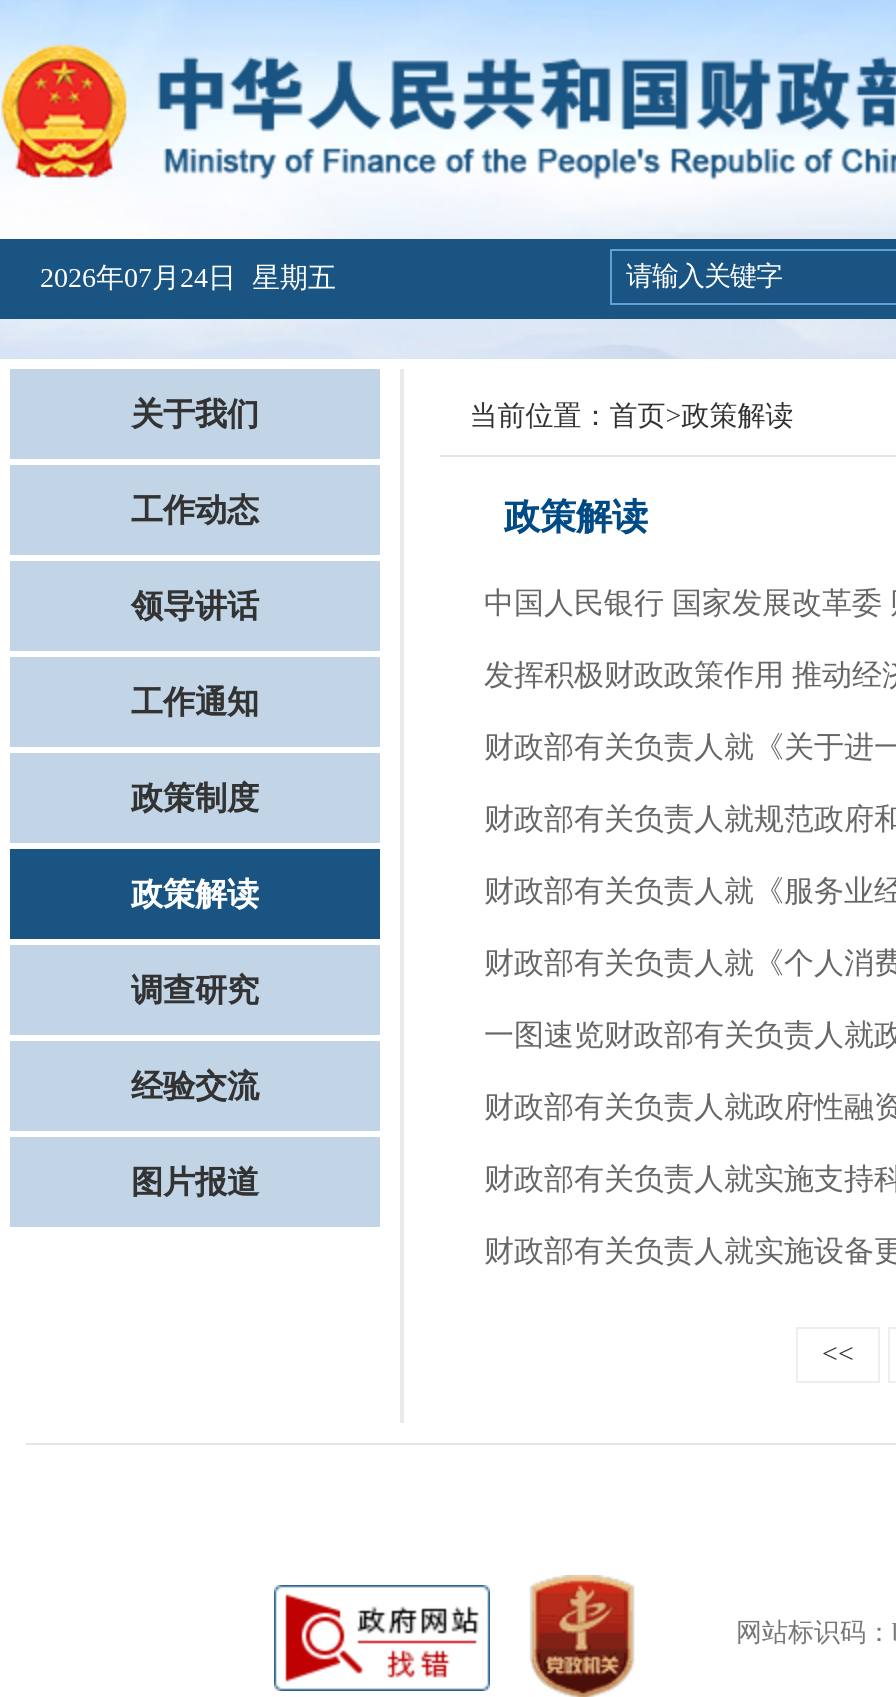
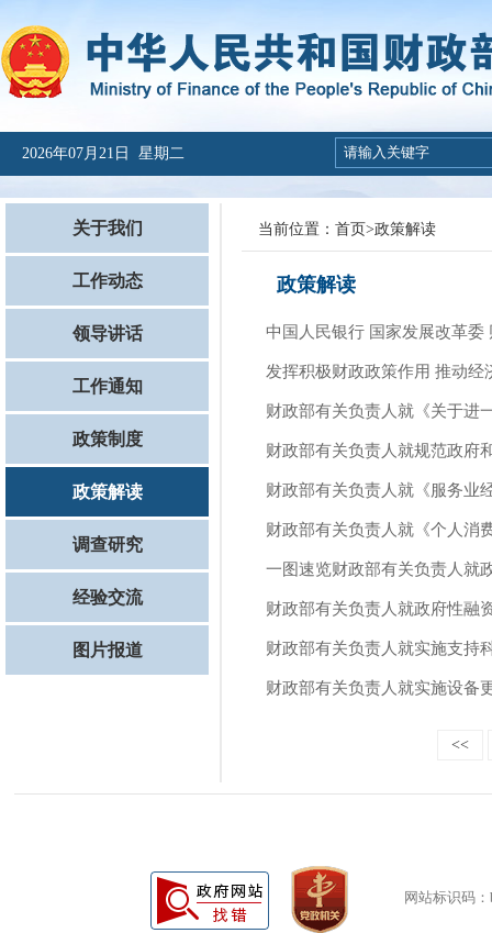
- 2026年07月24日 星期五
+ 2026年07月21日 星期二
